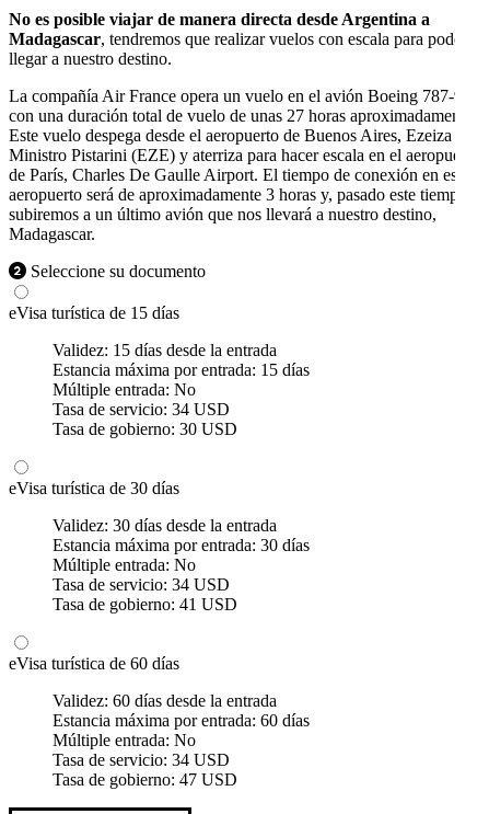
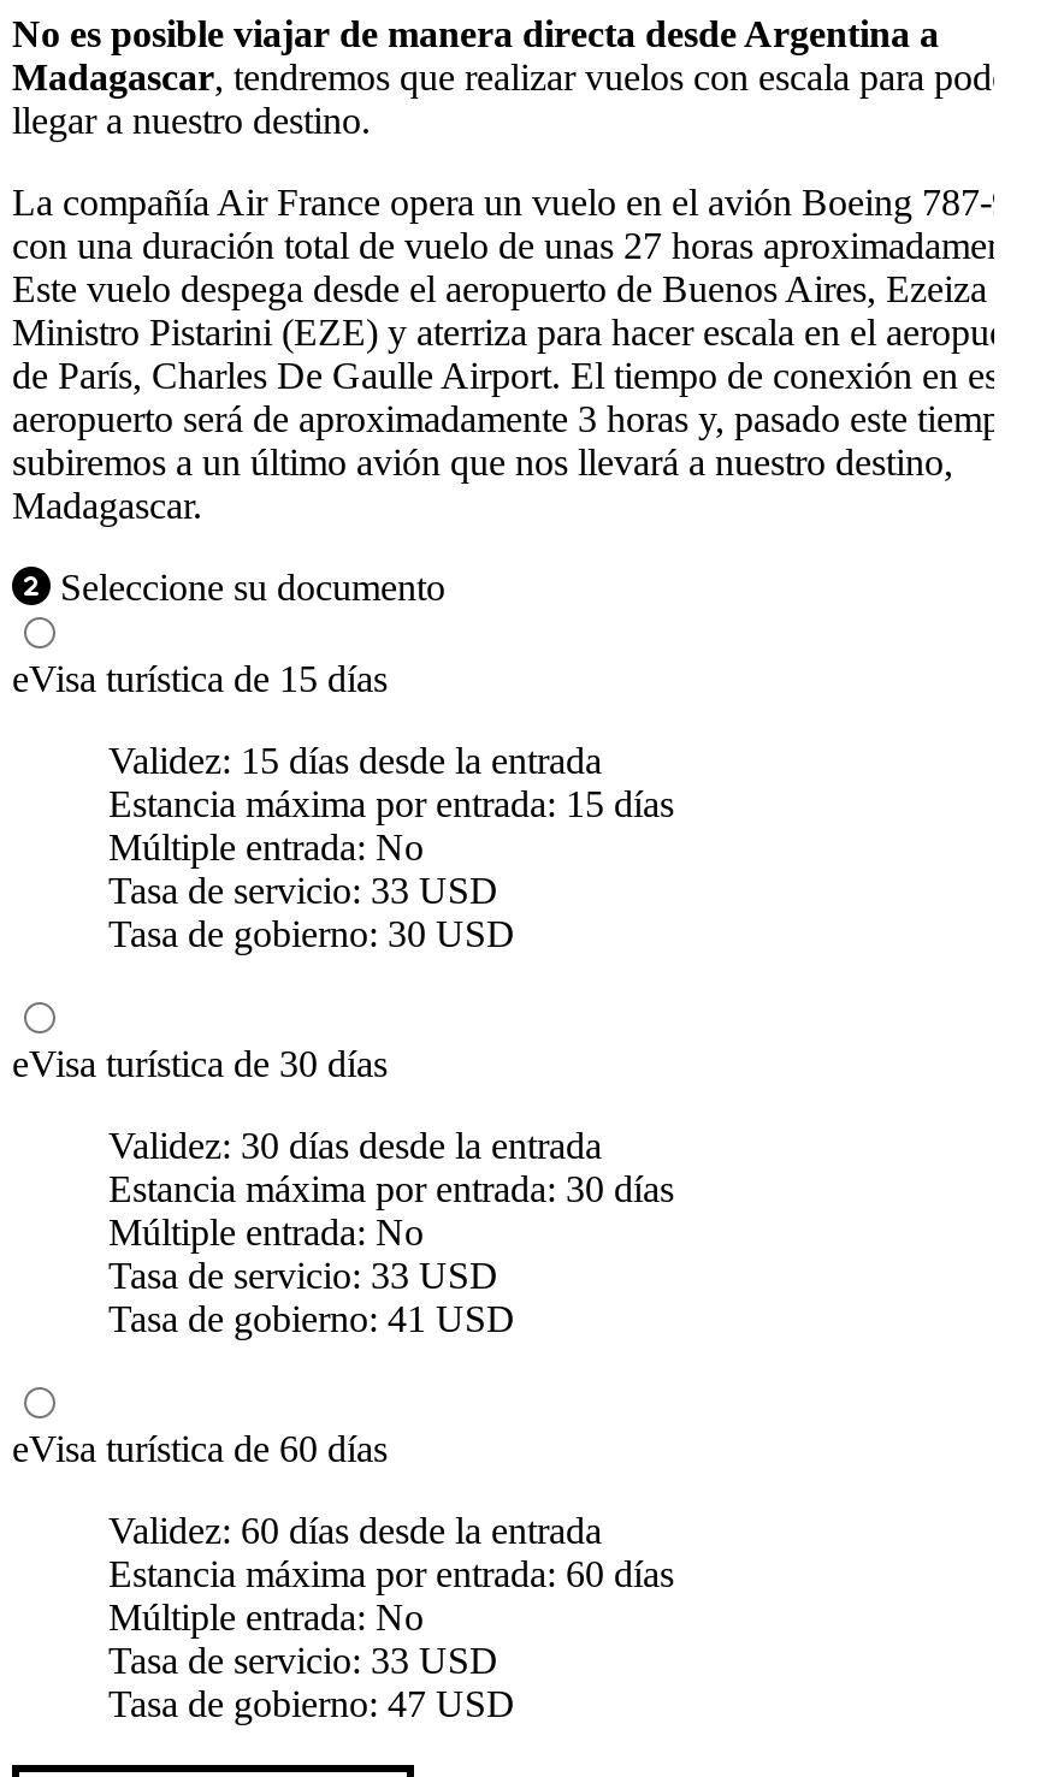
- Tasa de servicio: 34 USD
+ Tasa de servicio: 33 USD

- Tasa de servicio: 34 USD
+ Tasa de servicio: 33 USD

- Tasa de servicio: 34 USD
+ Tasa de servicio: 33 USD
